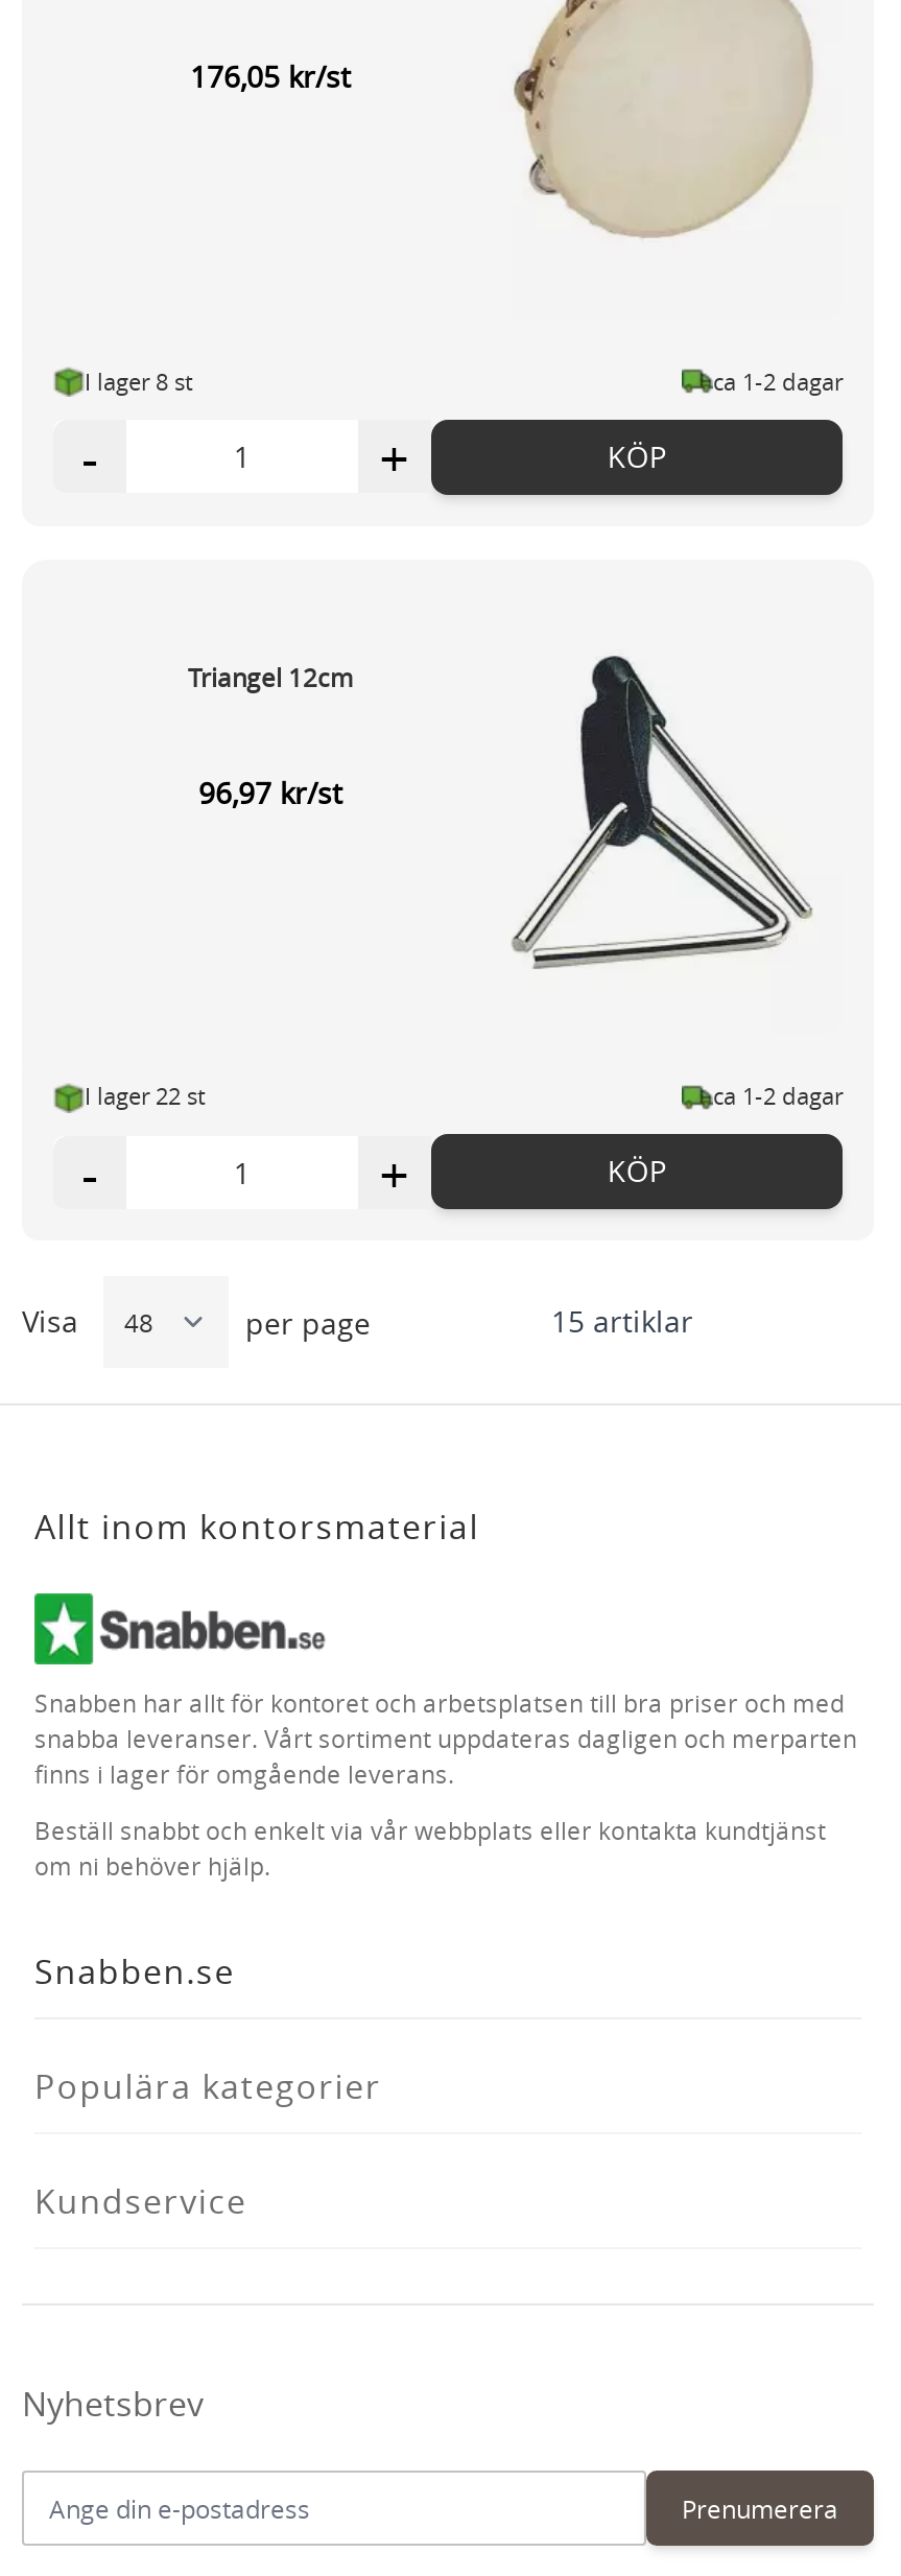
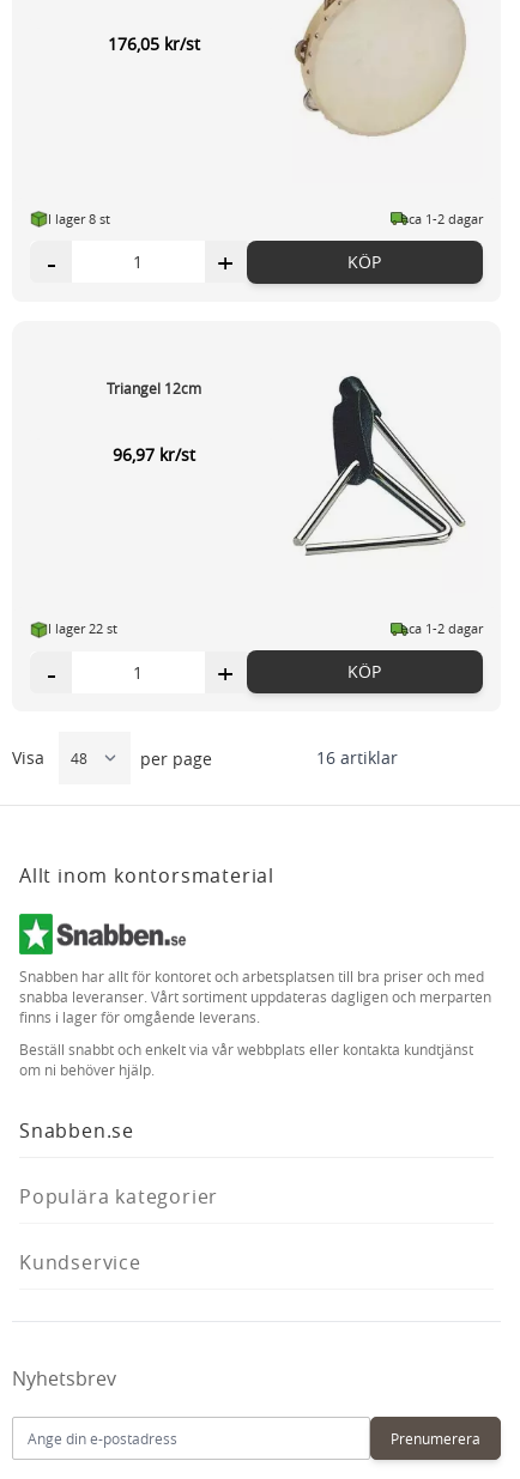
- 15 artiklar
+ 16 artiklar
